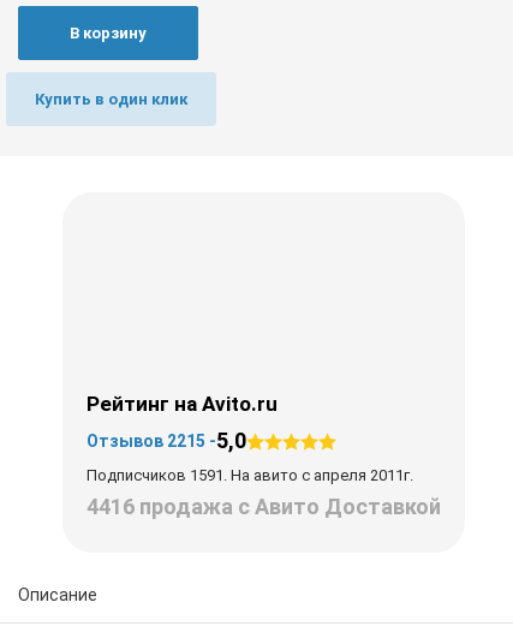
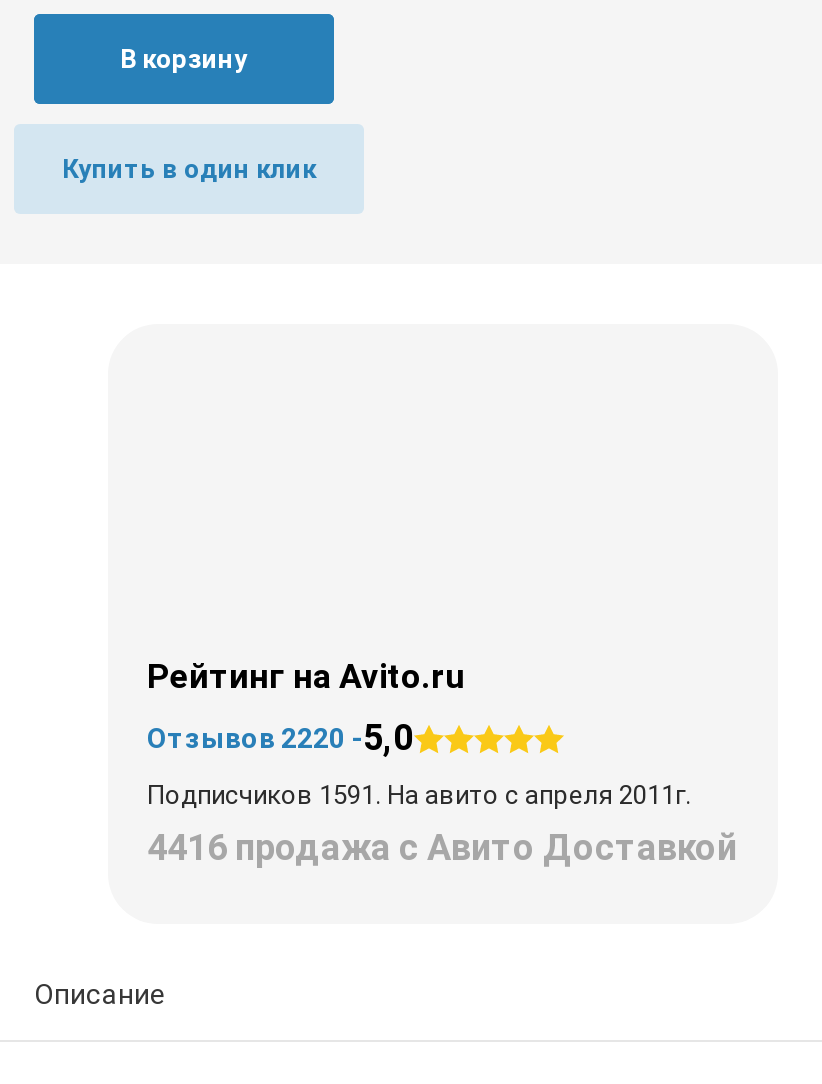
- Отзывов 2215 -5,0
+ Отзывов 2220 -5,0
